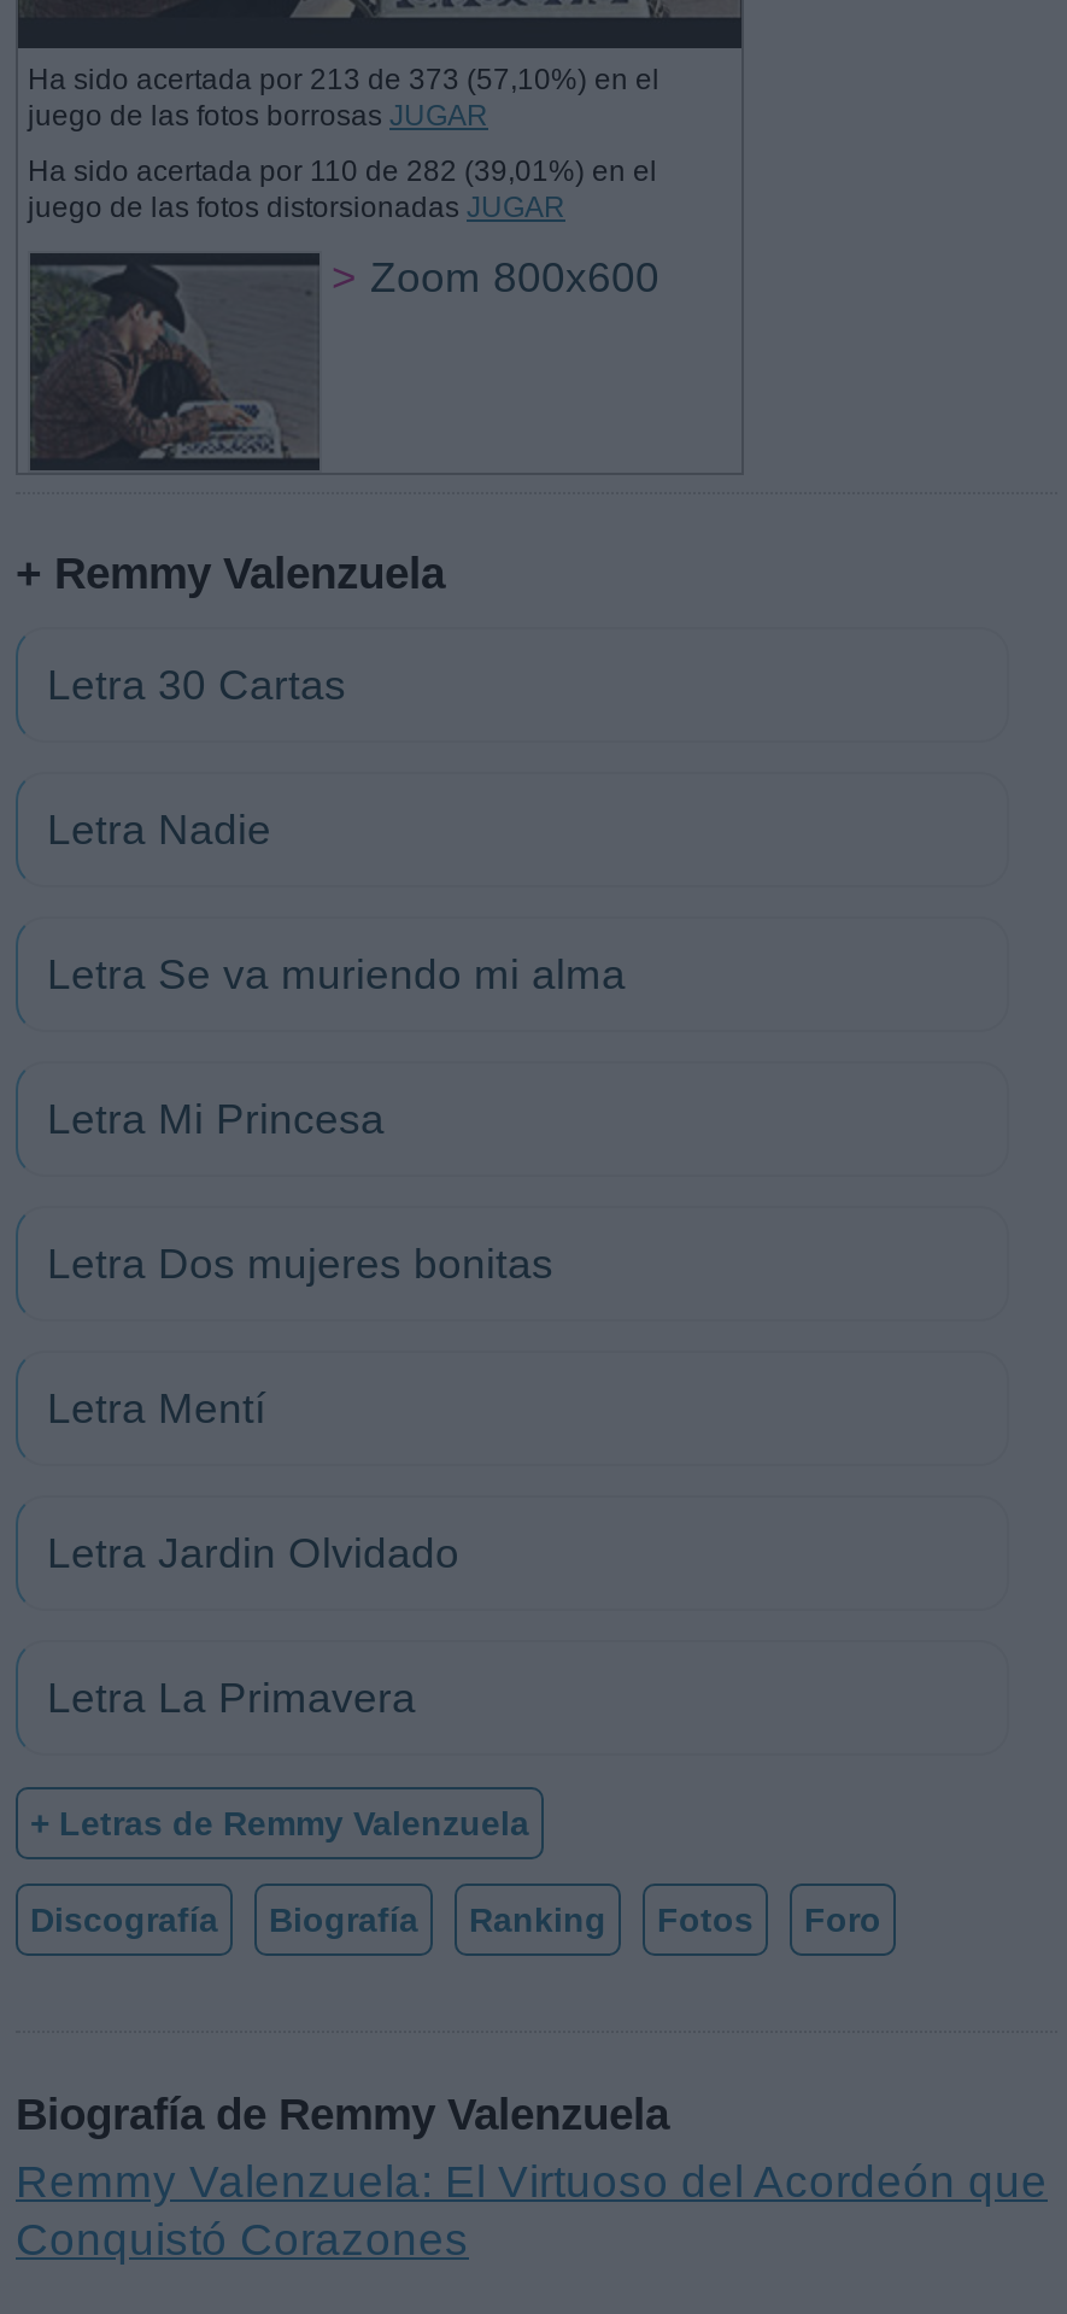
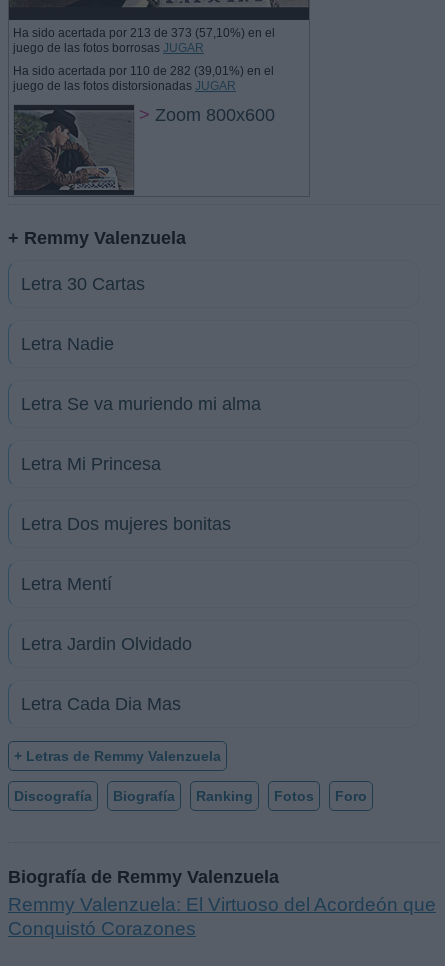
- Letra La Primavera
+ Letra Cada Dia Mas
